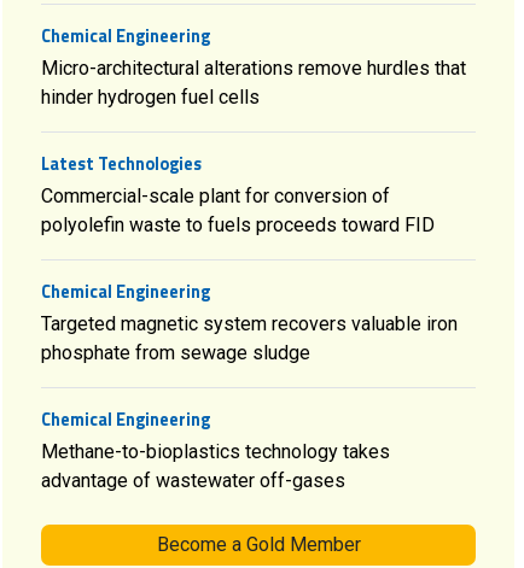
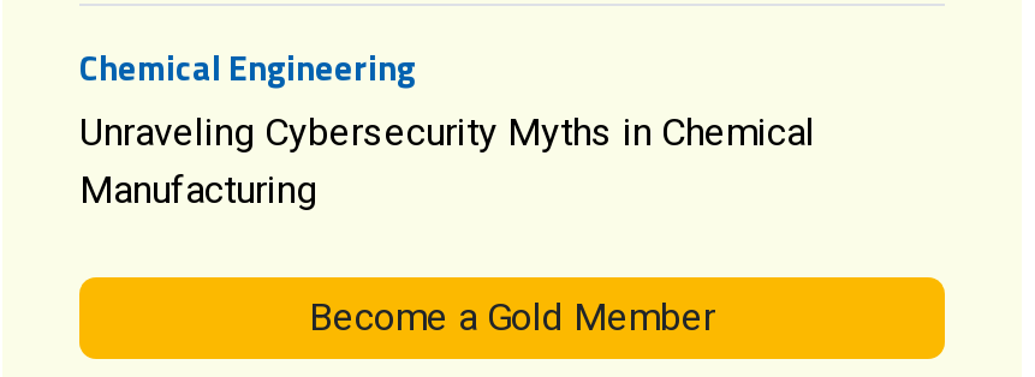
- Micro-architectural alterations remove hurdles that
- hinder hydrogen fuel cells
- Latest Technologies
- Commercial-scale plant for conversion of
- polyolefin waste to fuels proceeds toward FID
- Chemical Engineering
- Targeted magnetic system recovers valuable iron
- phosphate from sewage sludge
- Chemical Engineering
- Methane-to-bioplastics technology takes
- advantage of wastewater off-gases
+ Unraveling Cybersecurity Myths in Chemical
+ Manufacturing
